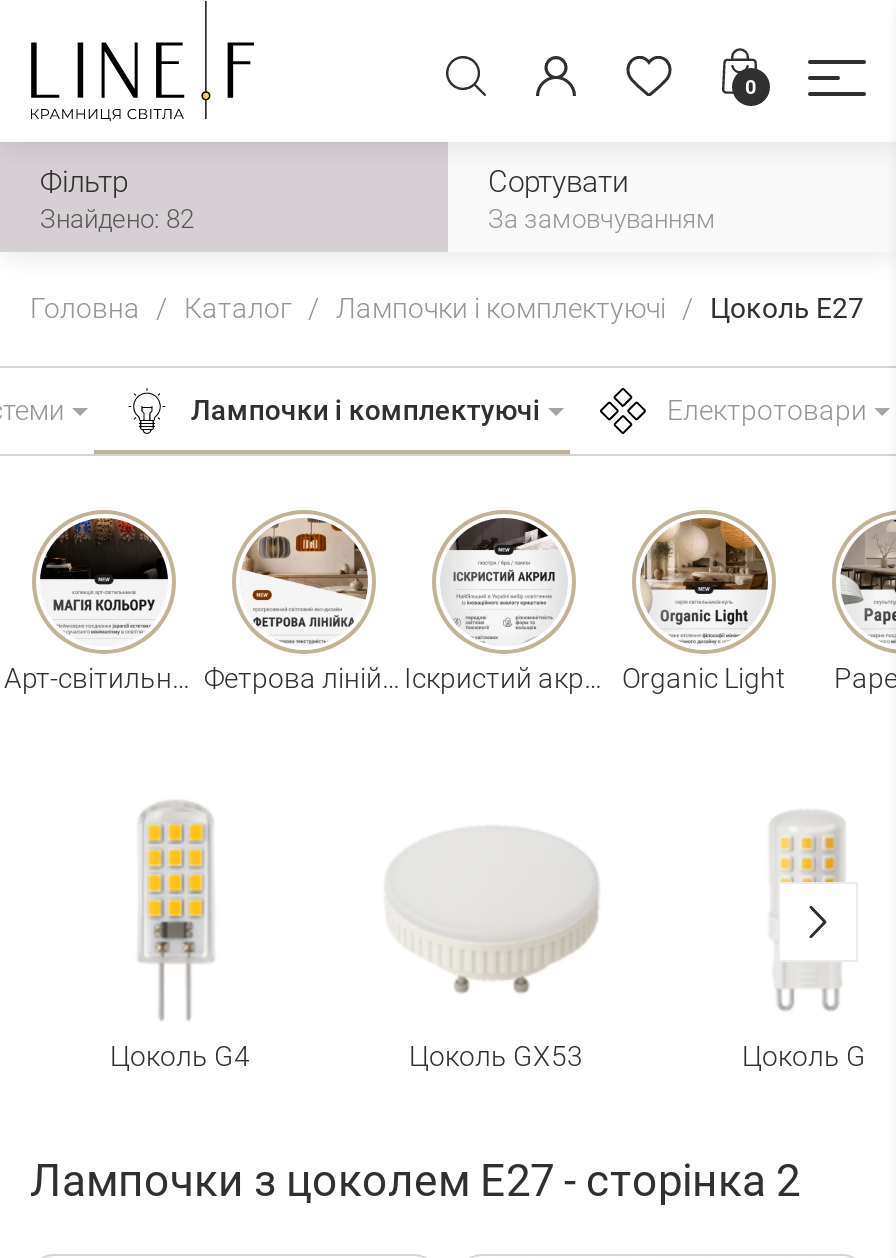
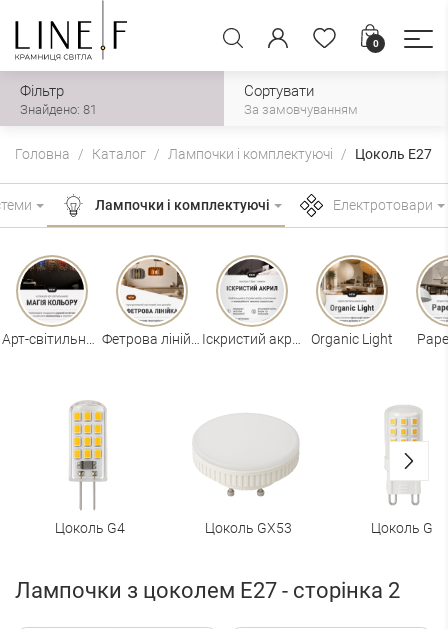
- Знайдено: 82
+ Знайдено: 81
